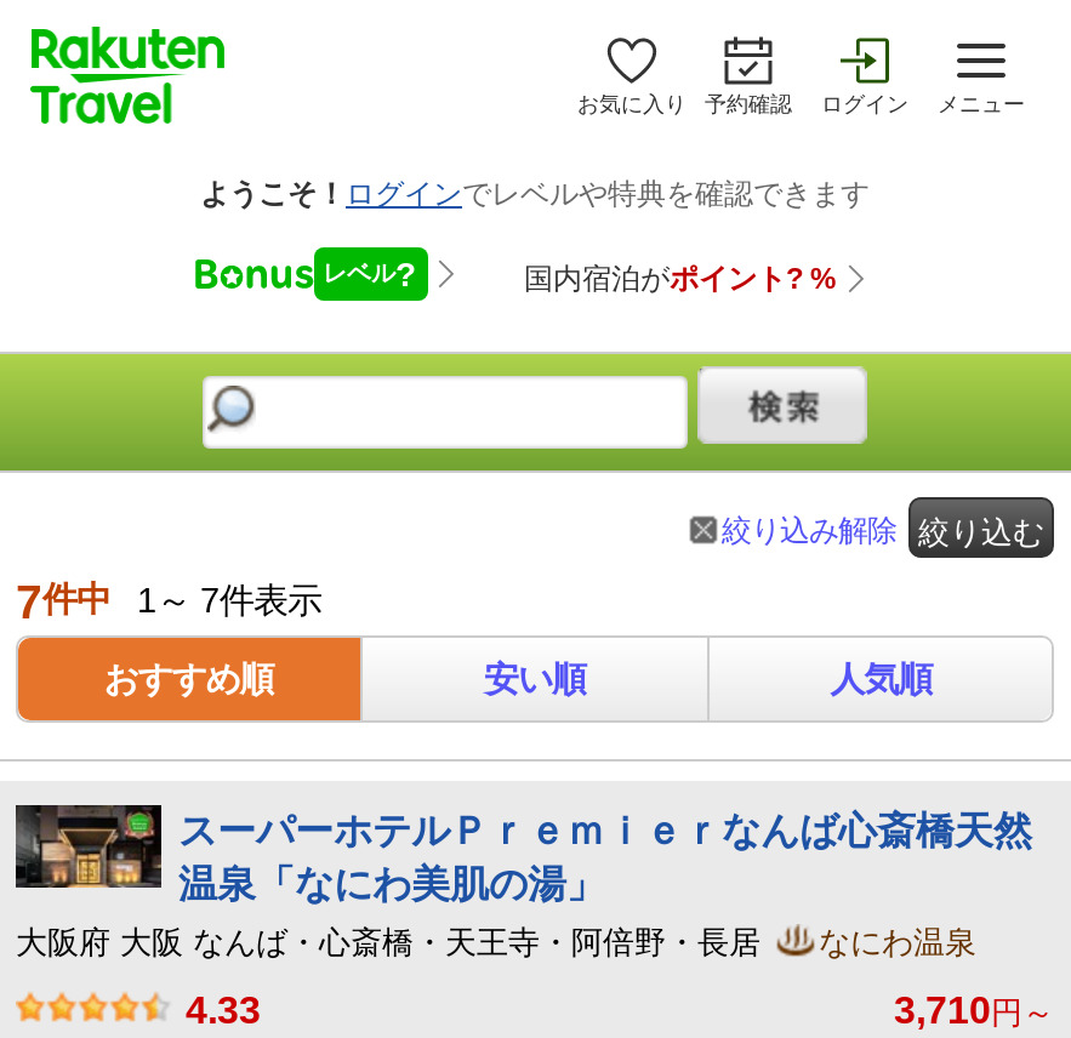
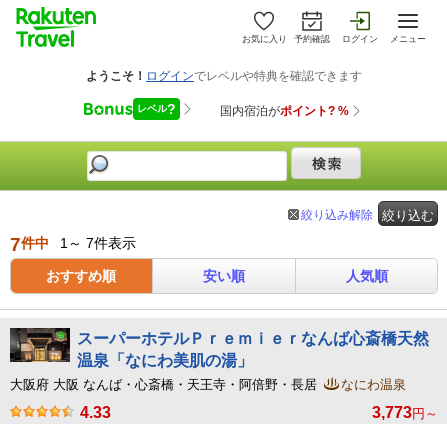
- 3,710円～
+ 3,773円～
